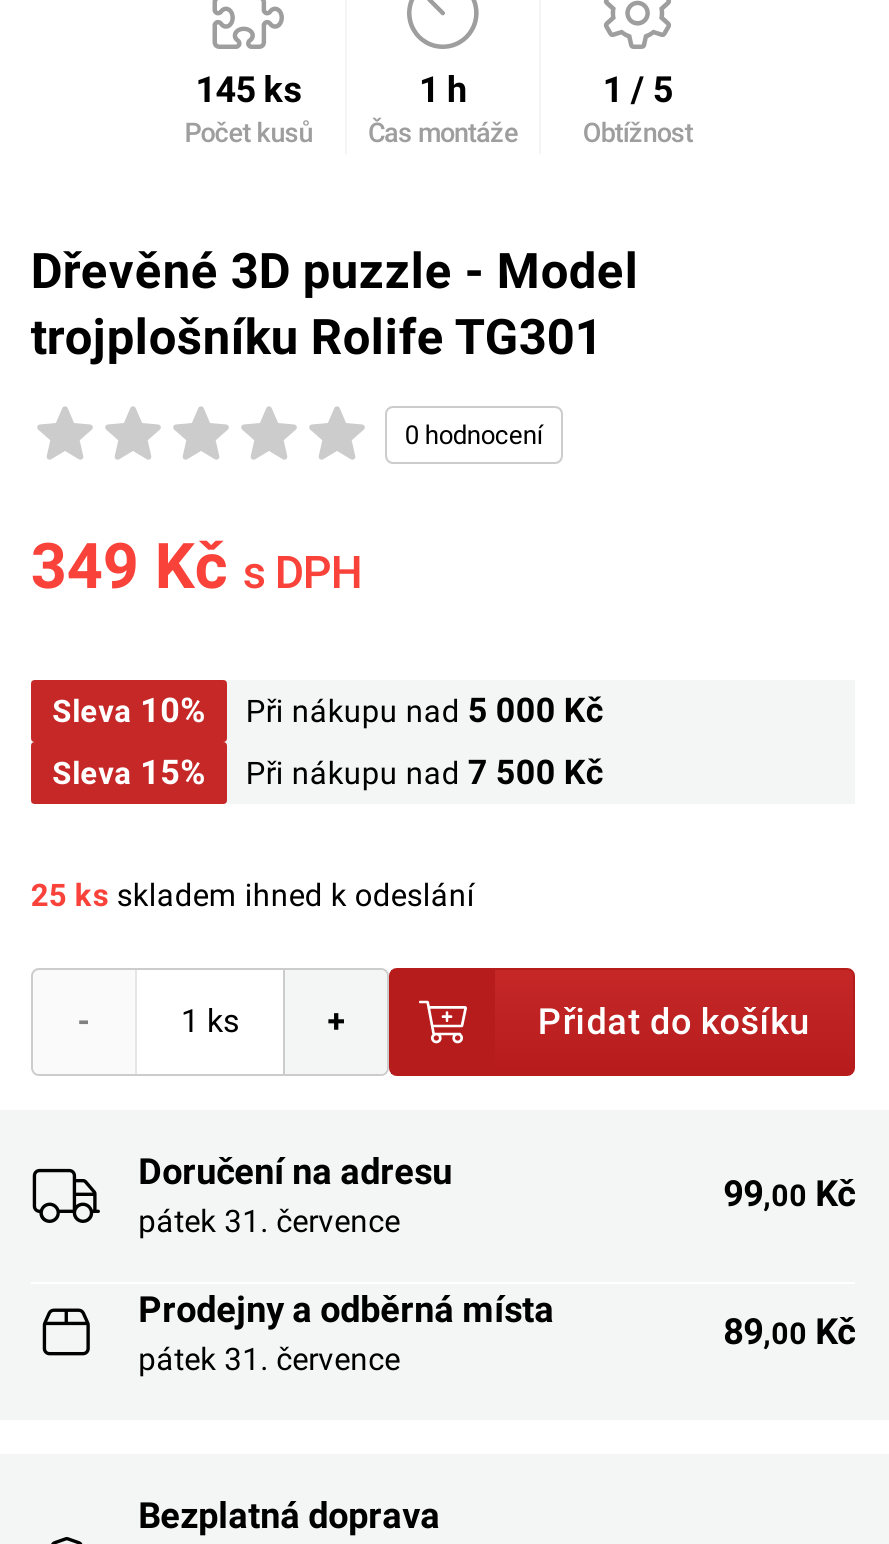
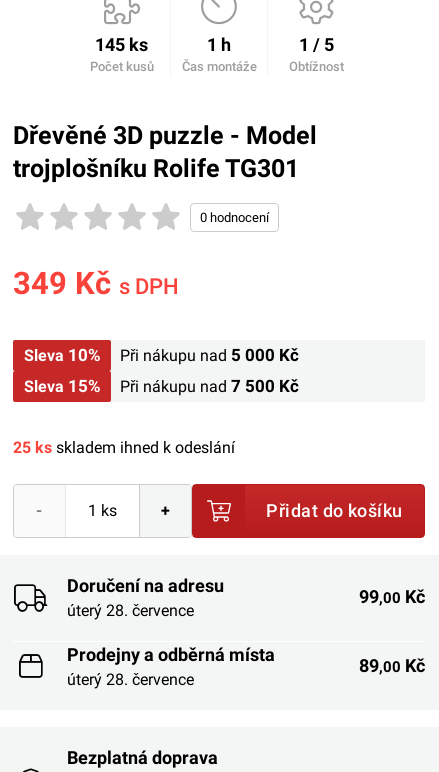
- pátek 31. července
+ úterý 28. července

- pátek 31. července
+ úterý 28. července
